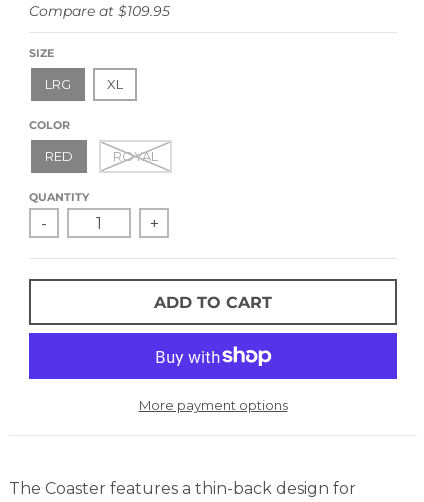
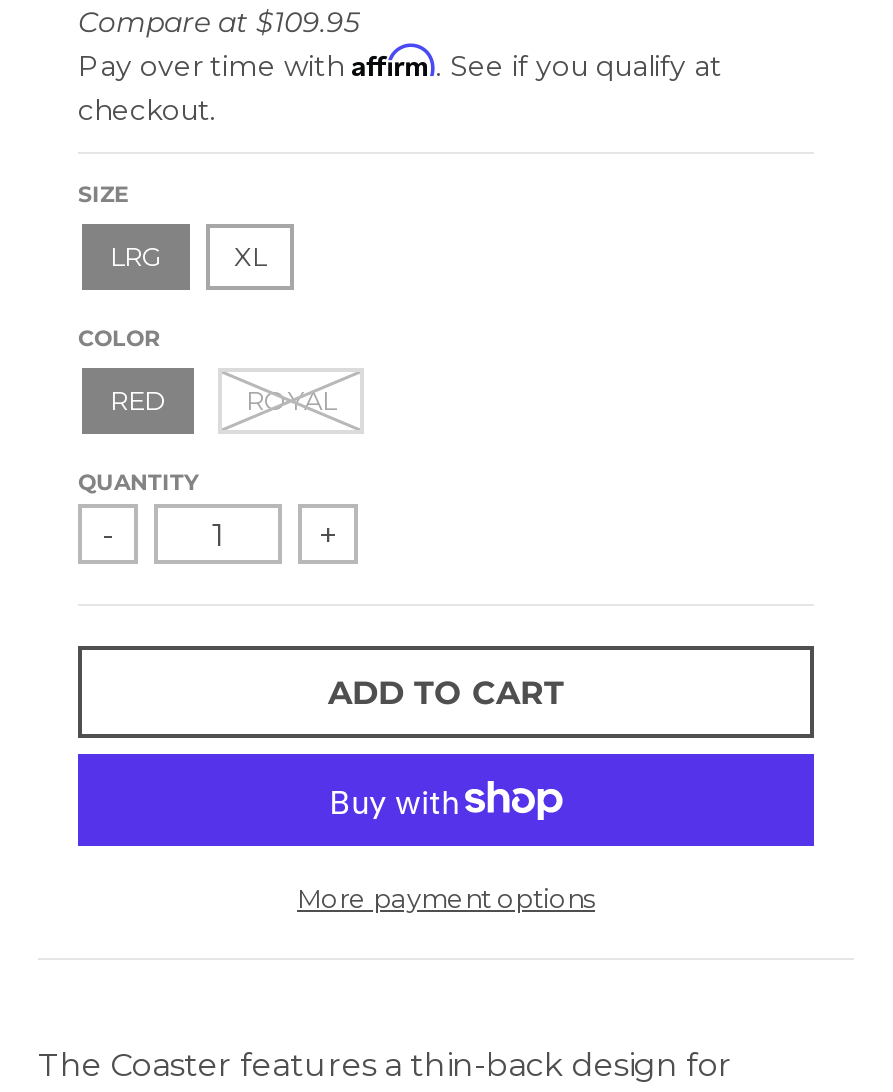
+ Pay over time with Affirm. See if you qualify at
+ checkout.
